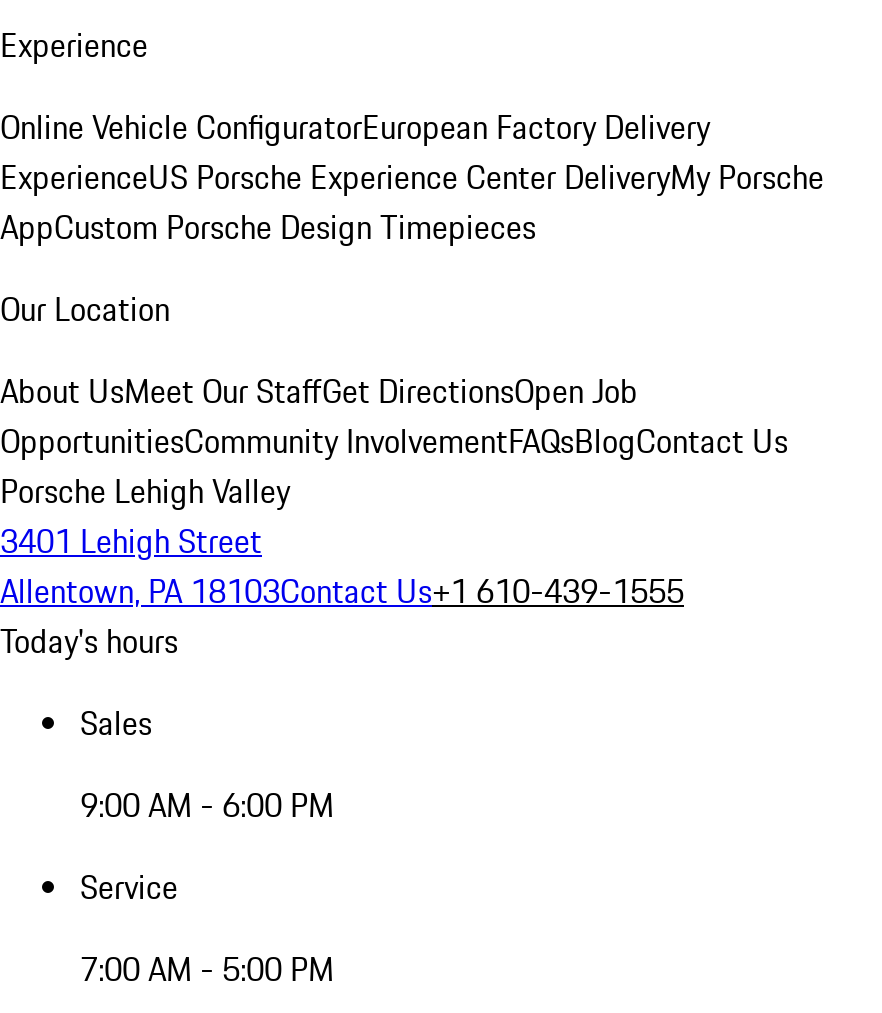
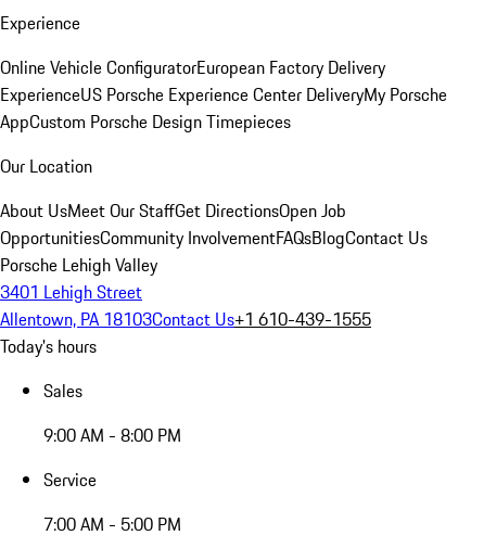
- 9:00 AM - 6:00 PM
+ 9:00 AM - 8:00 PM
